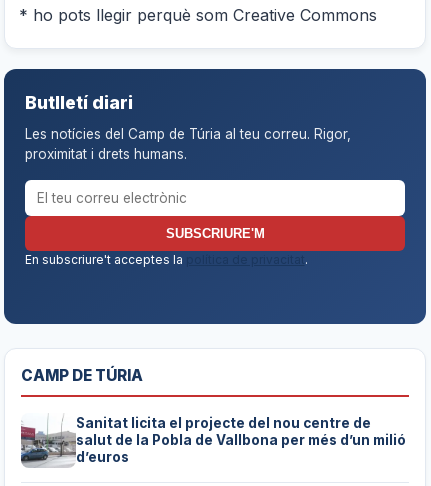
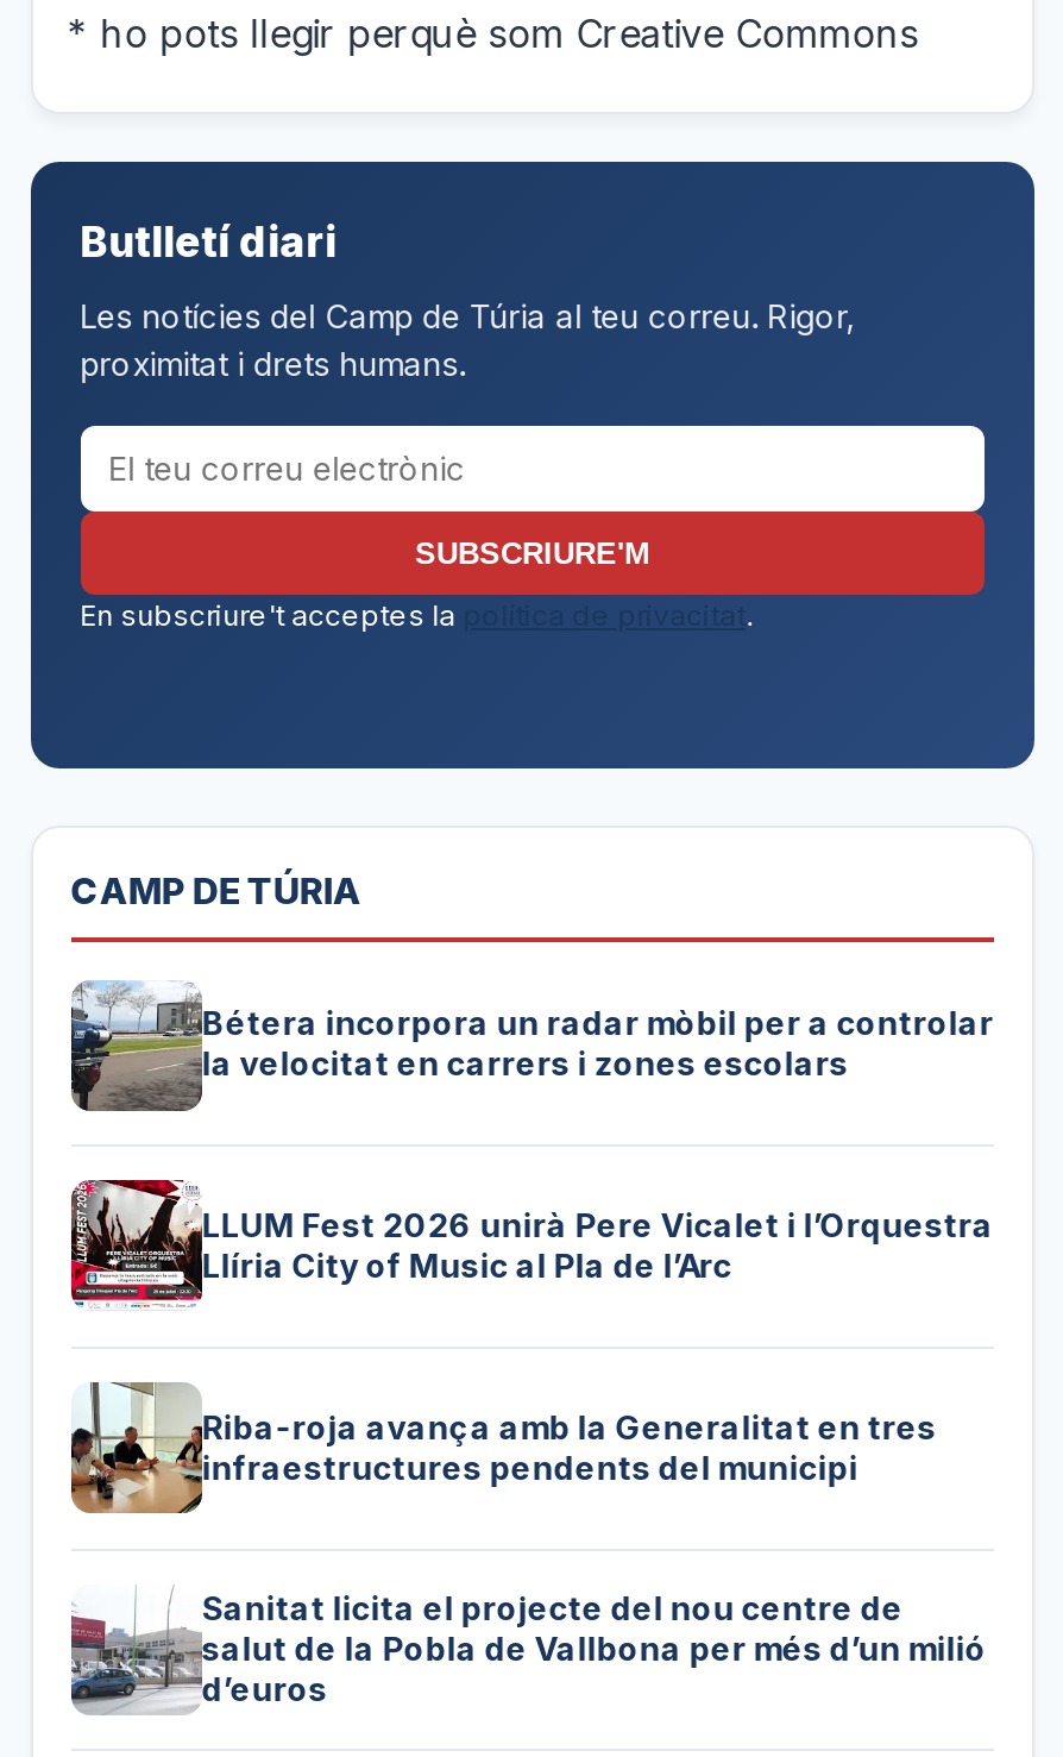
+ [image]
+ LLUM Fest 2026 unirà Pere Vicalet i l’Orquestra
+ Llíria City of Music al Pla de l’Arc

+ [image]
+ Riba-roja avança amb la Generalitat en tres
+ infraestructures pendents del municipi

+ [image]
+ Bétera incorpora un radar mòbil per a controlar
+ la velocitat en carrers i zones escolars
